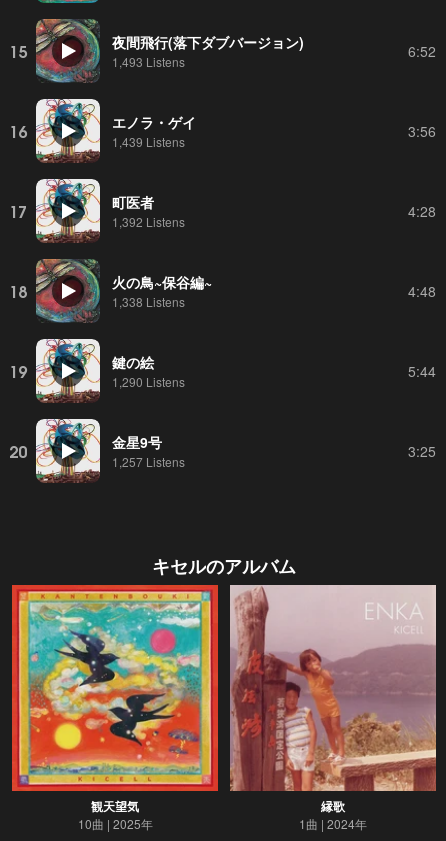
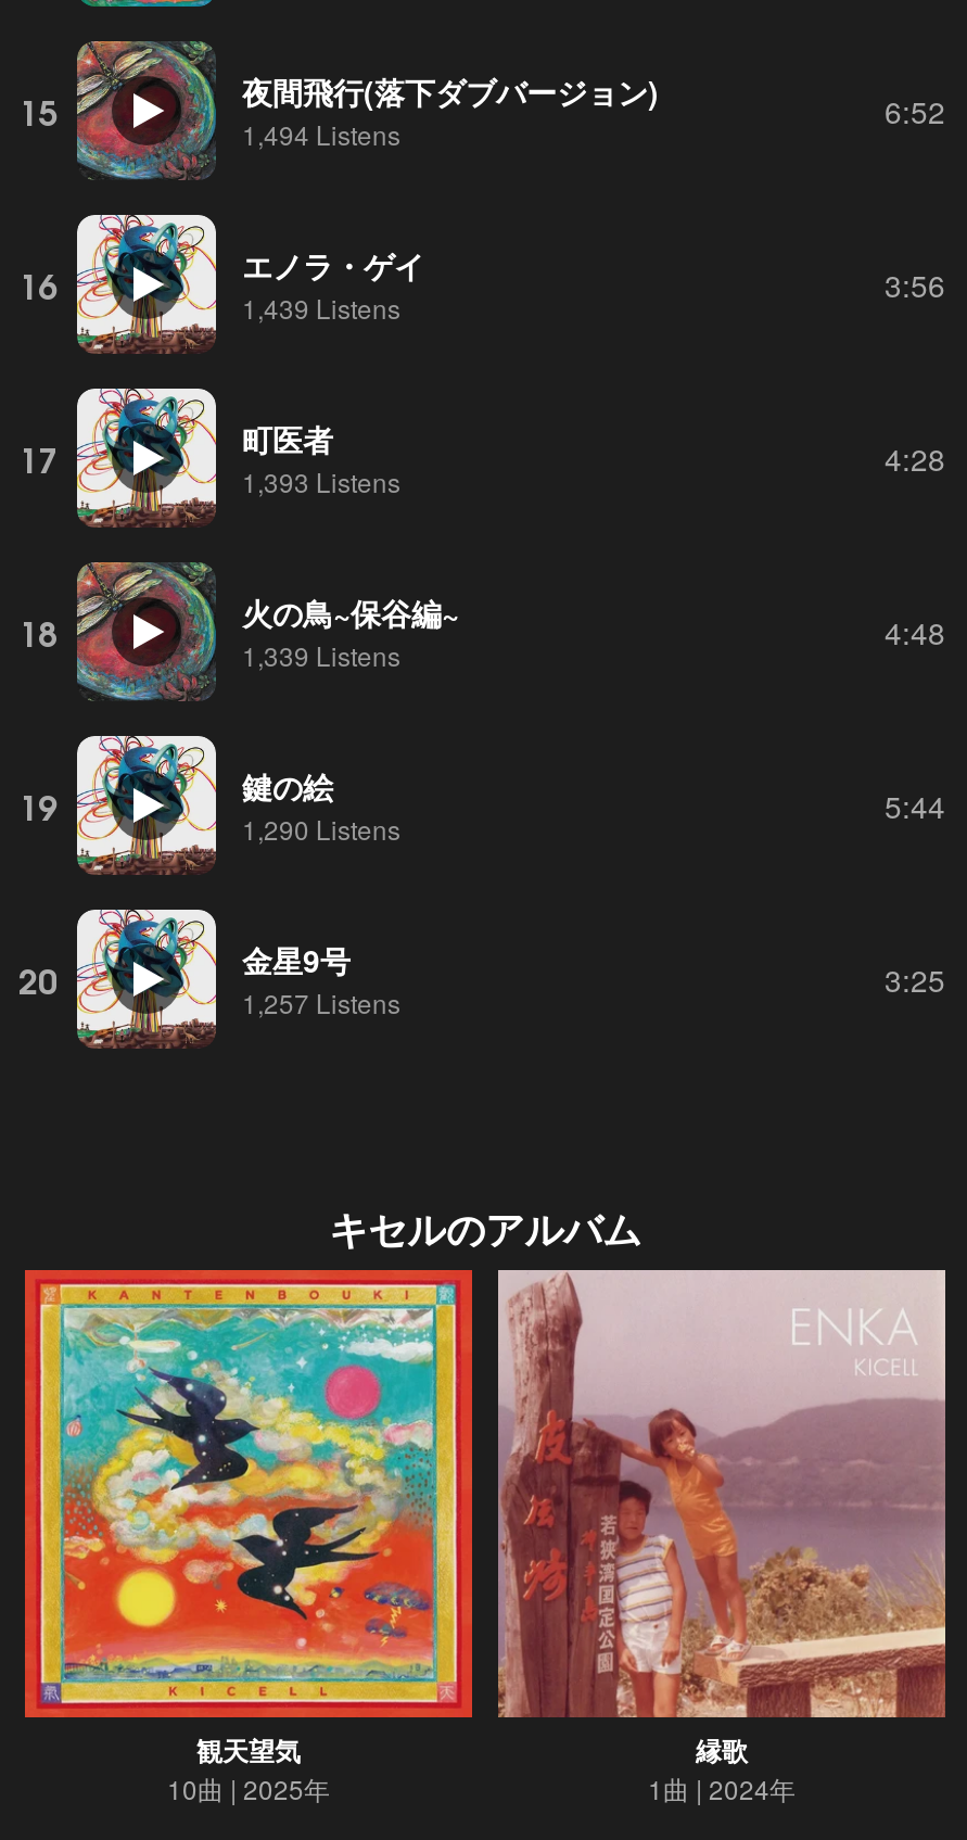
- 1,493 Listens
+ 1,494 Listens

- 1,392 Listens
+ 1,393 Listens

- 1,338 Listens
+ 1,339 Listens
